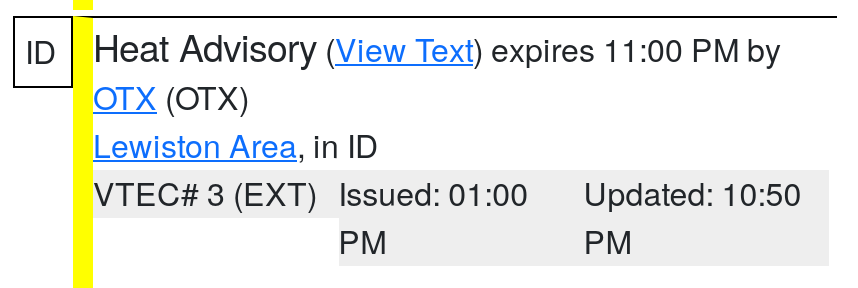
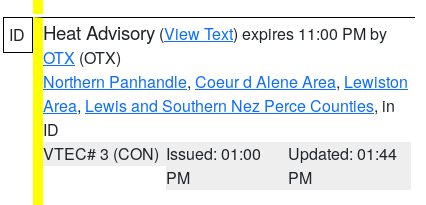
- Lewiston Area, in ID
- VTEC# 3 (EXT) Issued: 01:00
+ Northern Panhandle, Coeur d Alene Area, Lewiston
+ Area, Lewis and Southern Nez Perce Counties, in
+ ID
+ VTEC# 3 (CON) Issued: 01:00

- Updated: 10:50
+ Updated: 01:44
